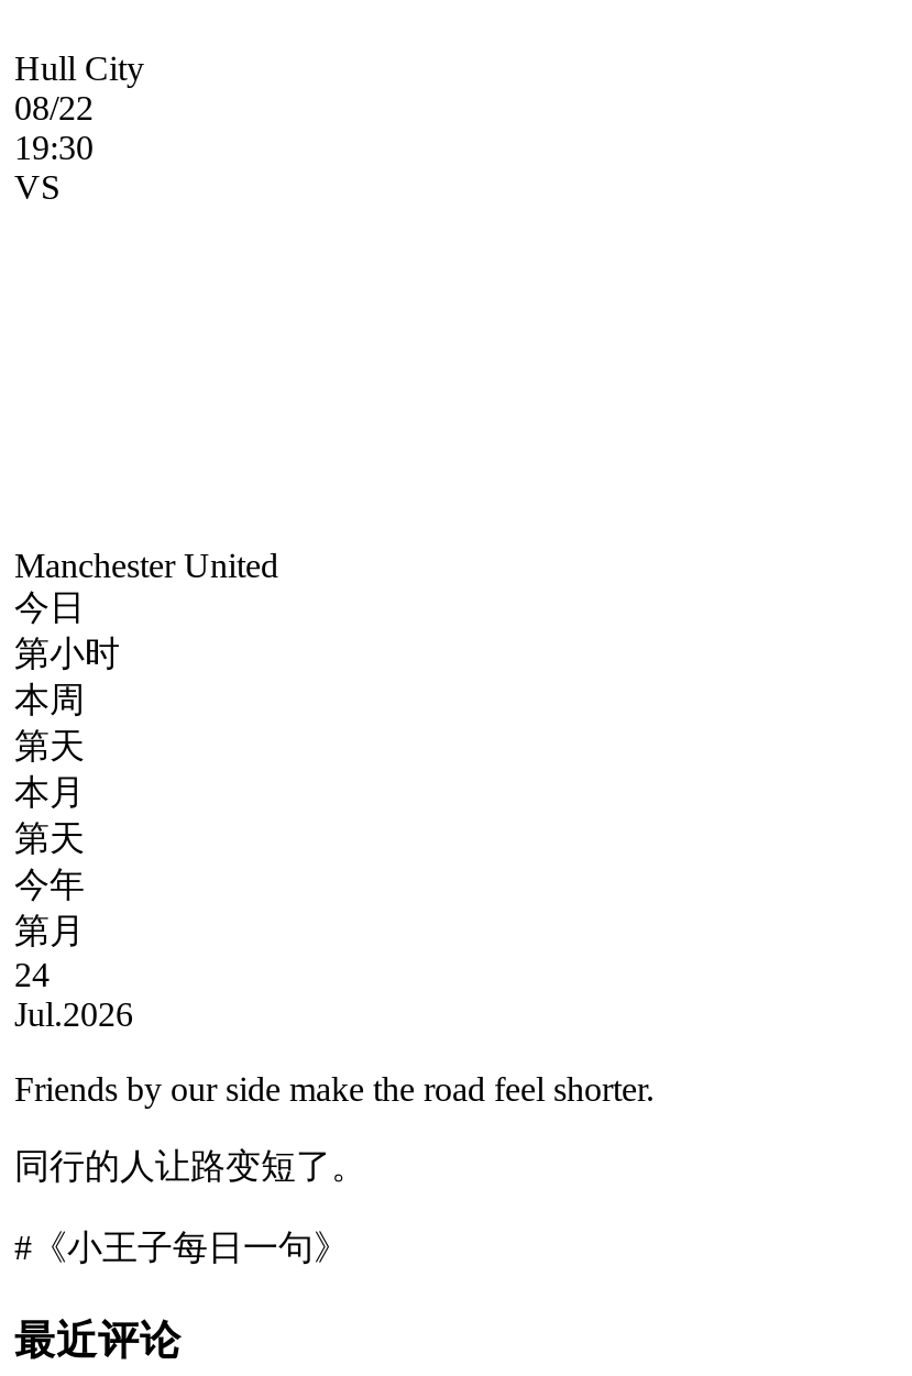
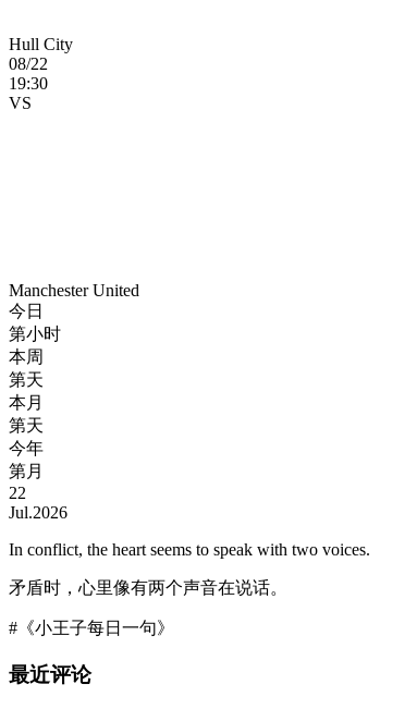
- 24
+ 22

- Friends by our side make the road feel shorter.
+ In conflict, the heart seems to speak with two voices.

- 同行的人让路变短了。
+ 矛盾时，心里像有两个声音在说话。
